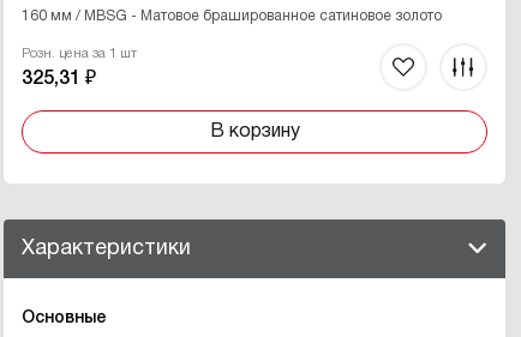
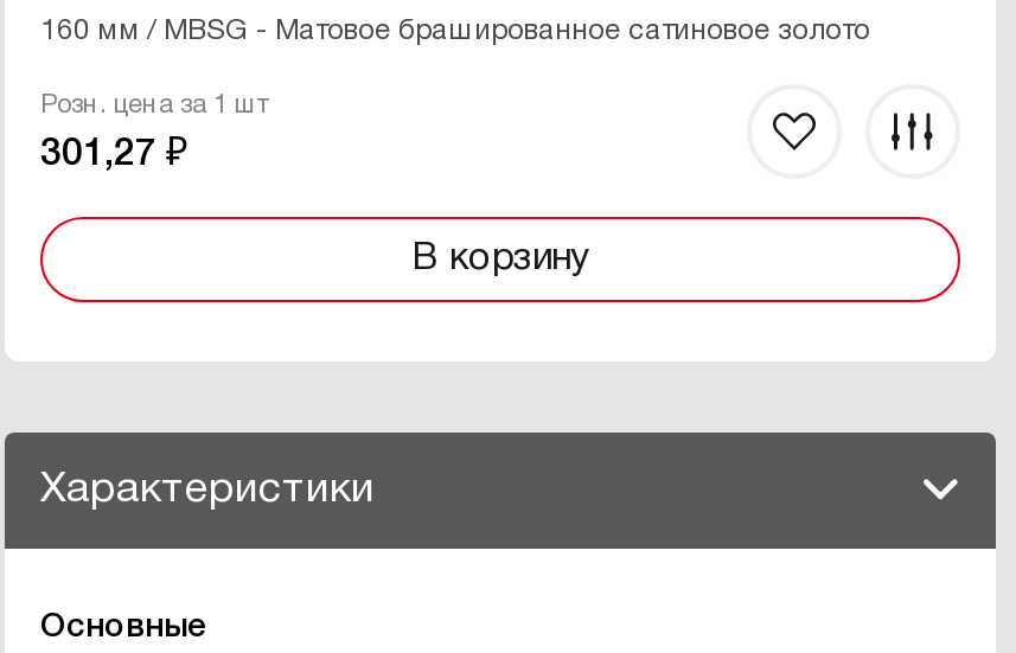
- 325,31 ₽
+ 301,27 ₽
